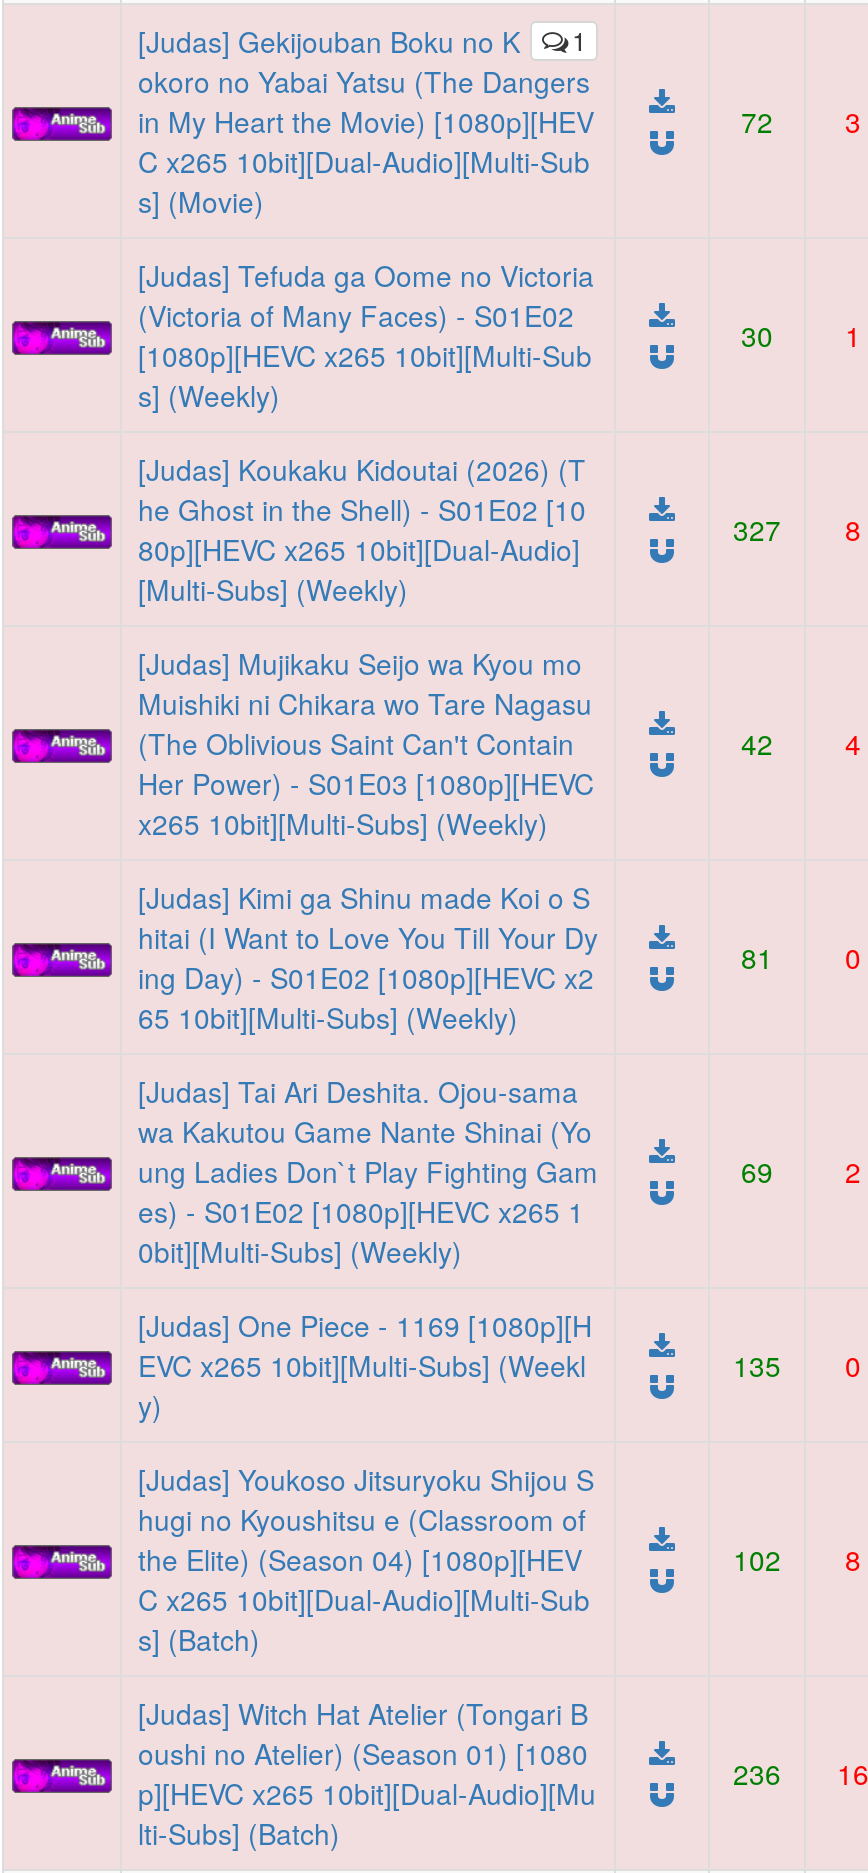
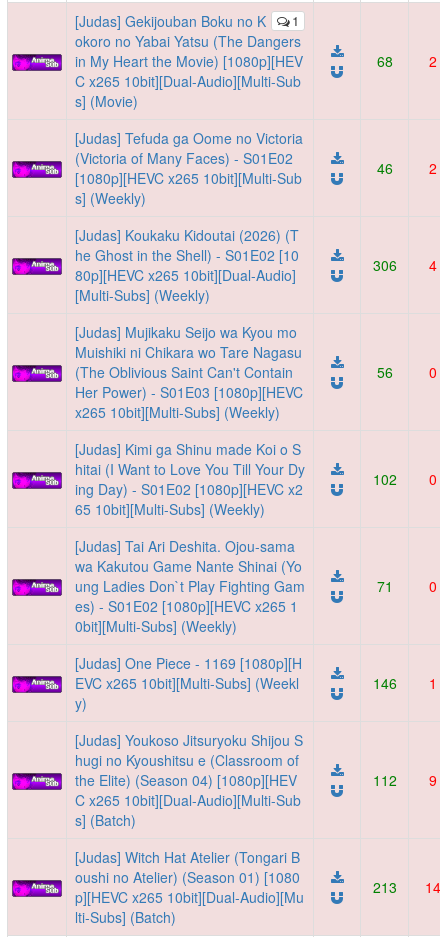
- 72
+ 68

- 3
+ 2

- 30
+ 46

- 1
+ 2

- 327
+ 306

- 8
+ 4

- 42
+ 56

- 4
+ 0

- 81 0
+ 102 0

- 69
+ 71

- 2
+ 0

- 135
+ 146

- 0
+ 1

- 102
+ 112

- 8
+ 9

- 236
+ 213

- 16
+ 14
